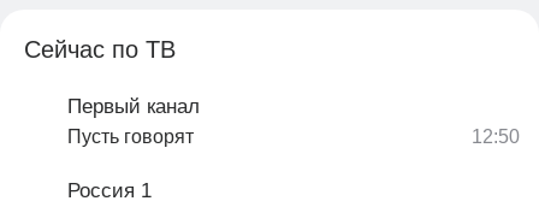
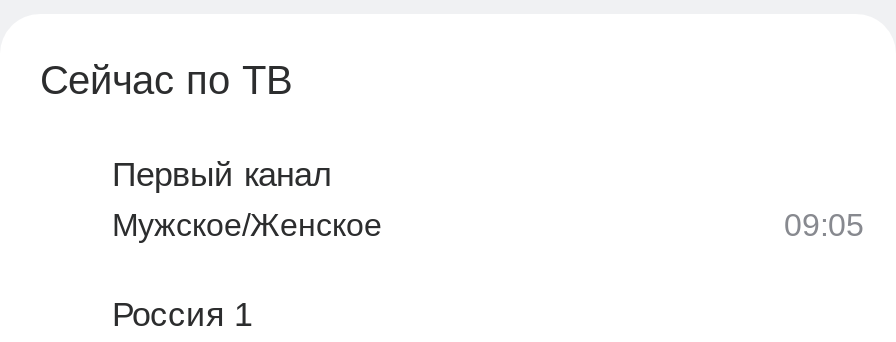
- Пусть говорят
+ Мужское/Женское
